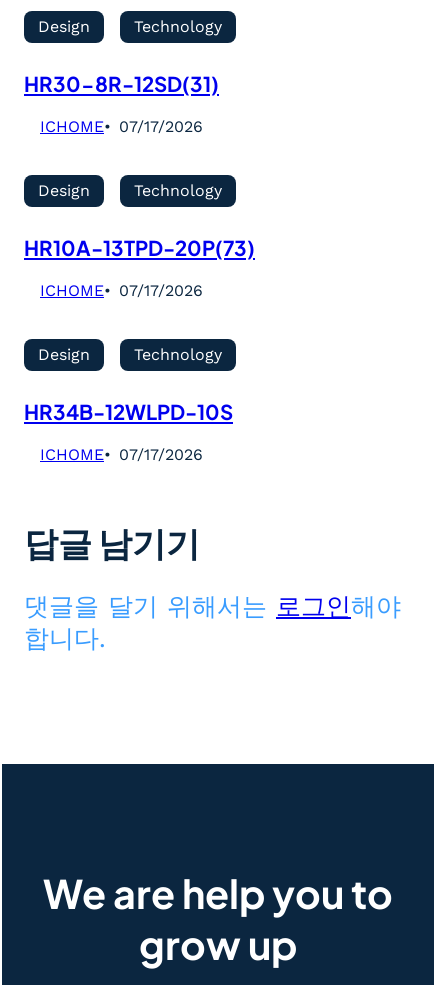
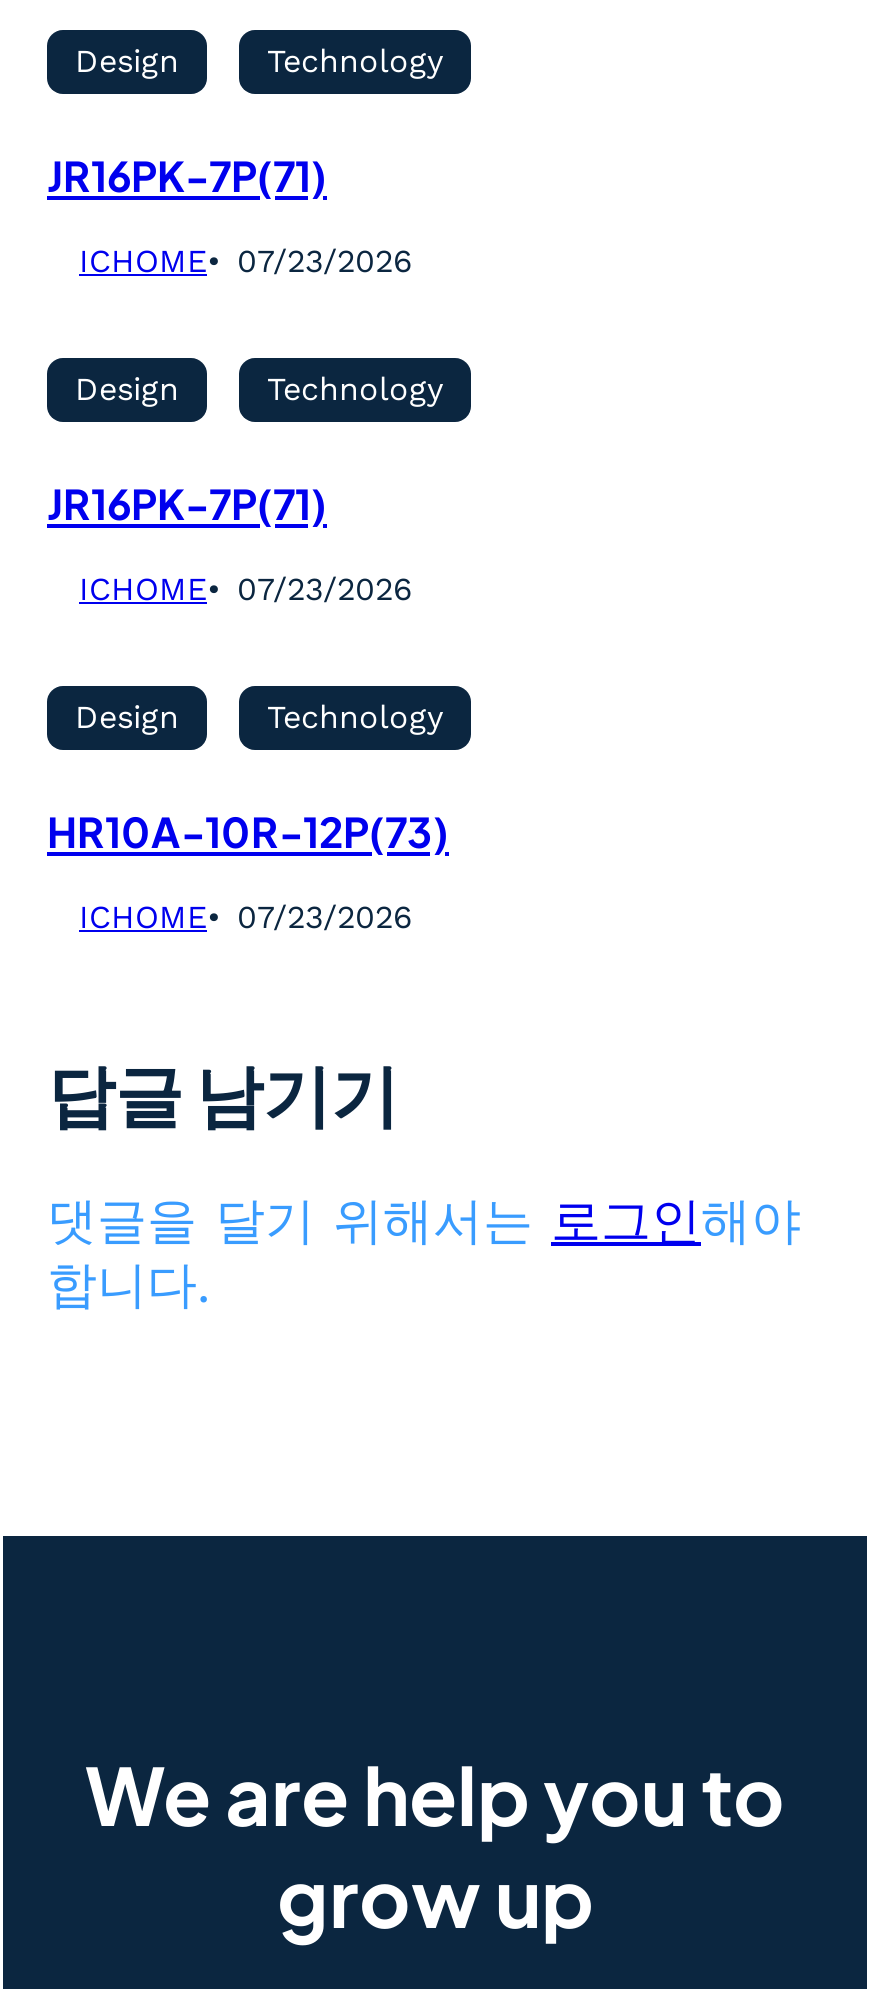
- HR30-8R-12SD(31)
+ JR16PK-7P(71)

- ICHOME 07/17/2026
+ ICHOME 07/23/2026

- HR10A-13TPD-20P(73)
+ JR16PK-7P(71)

- ICHOME 07/17/2026
+ ICHOME 07/23/2026

- HR34B-12WLPD-10S
+ HR10A-10R-12P(73)

- ICHOME 07/17/2026
+ ICHOME 07/23/2026
